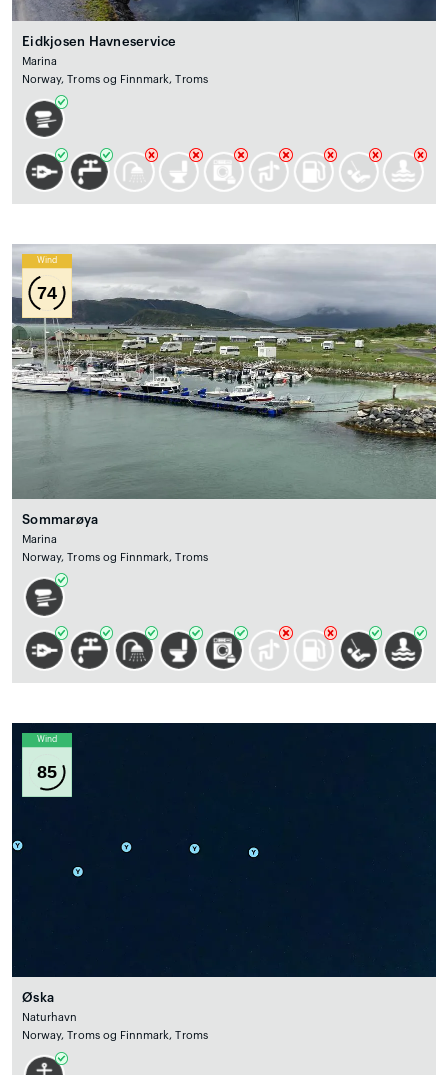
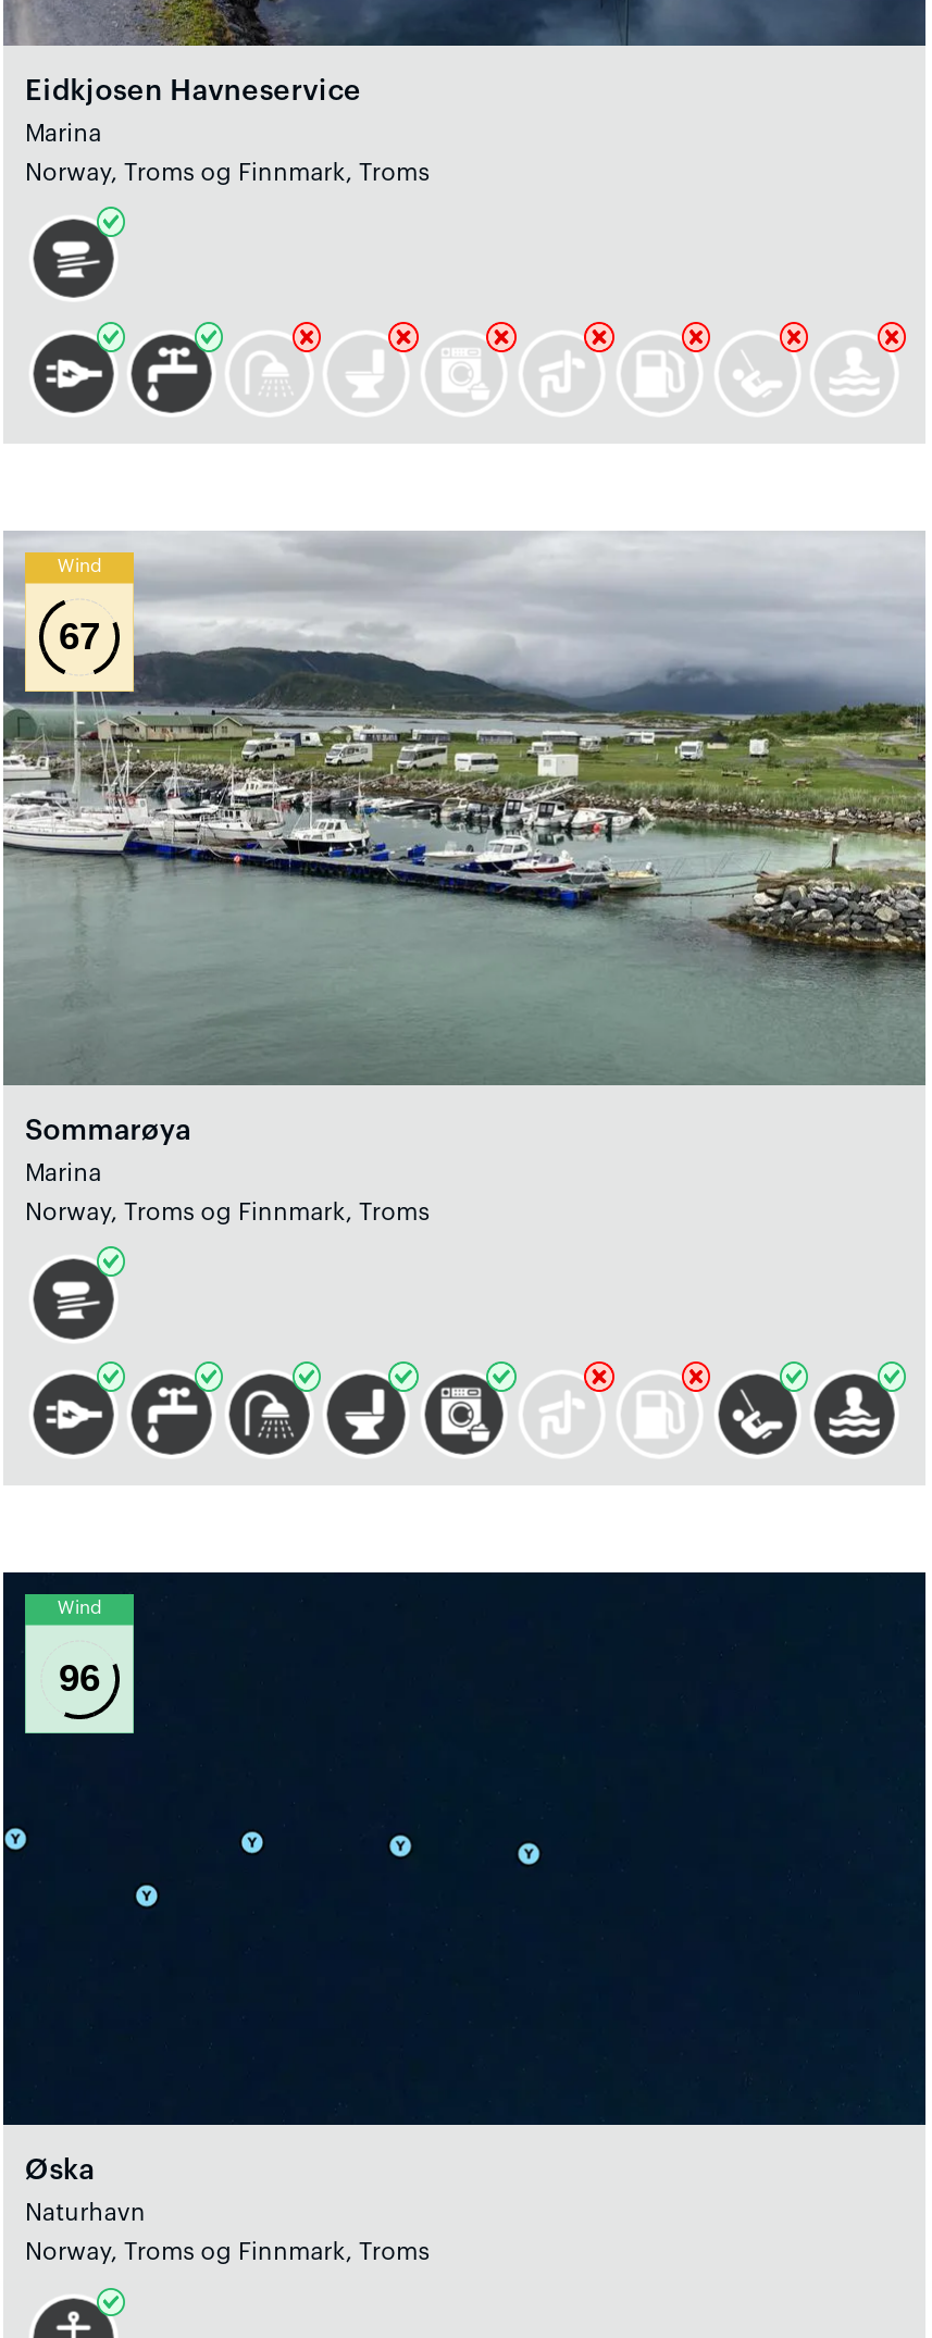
- 74
+ 67

- 85
+ 96
